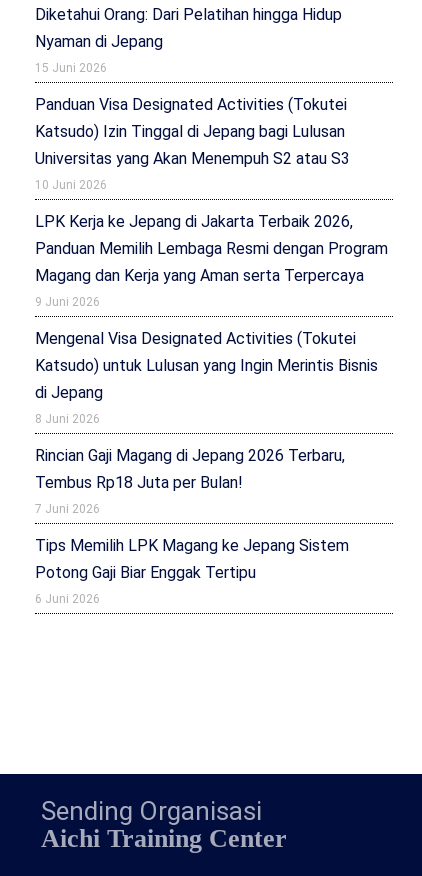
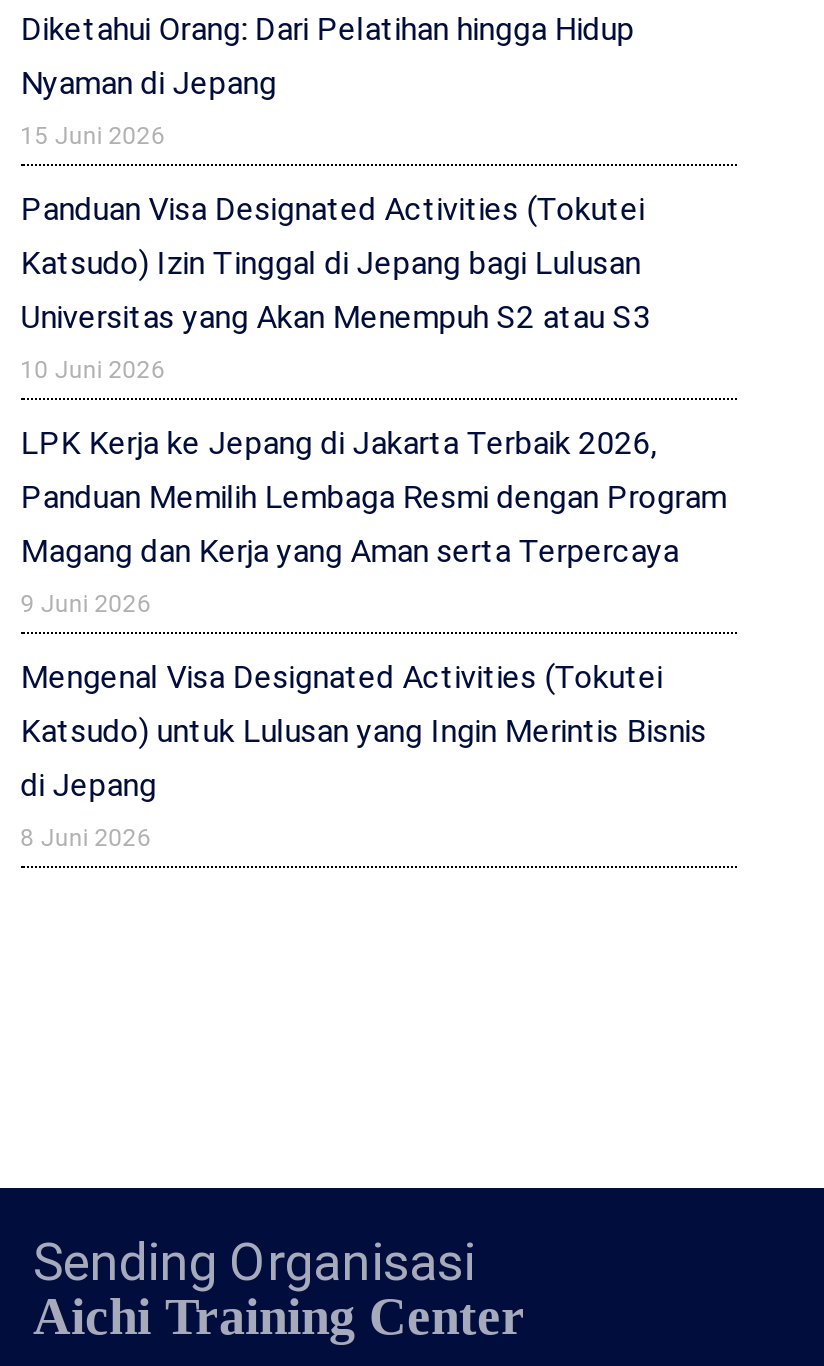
- Rincian Gaji Magang di Jepang 2026 Terbaru,
- Tembus Rp18 Juta per Bulan!
- 7 Juni 2026
- Tips Memilih LPK Magang ke Jepang Sistem
- Potong Gaji Biar Enggak Tertipu
- 6 Juni 2026
